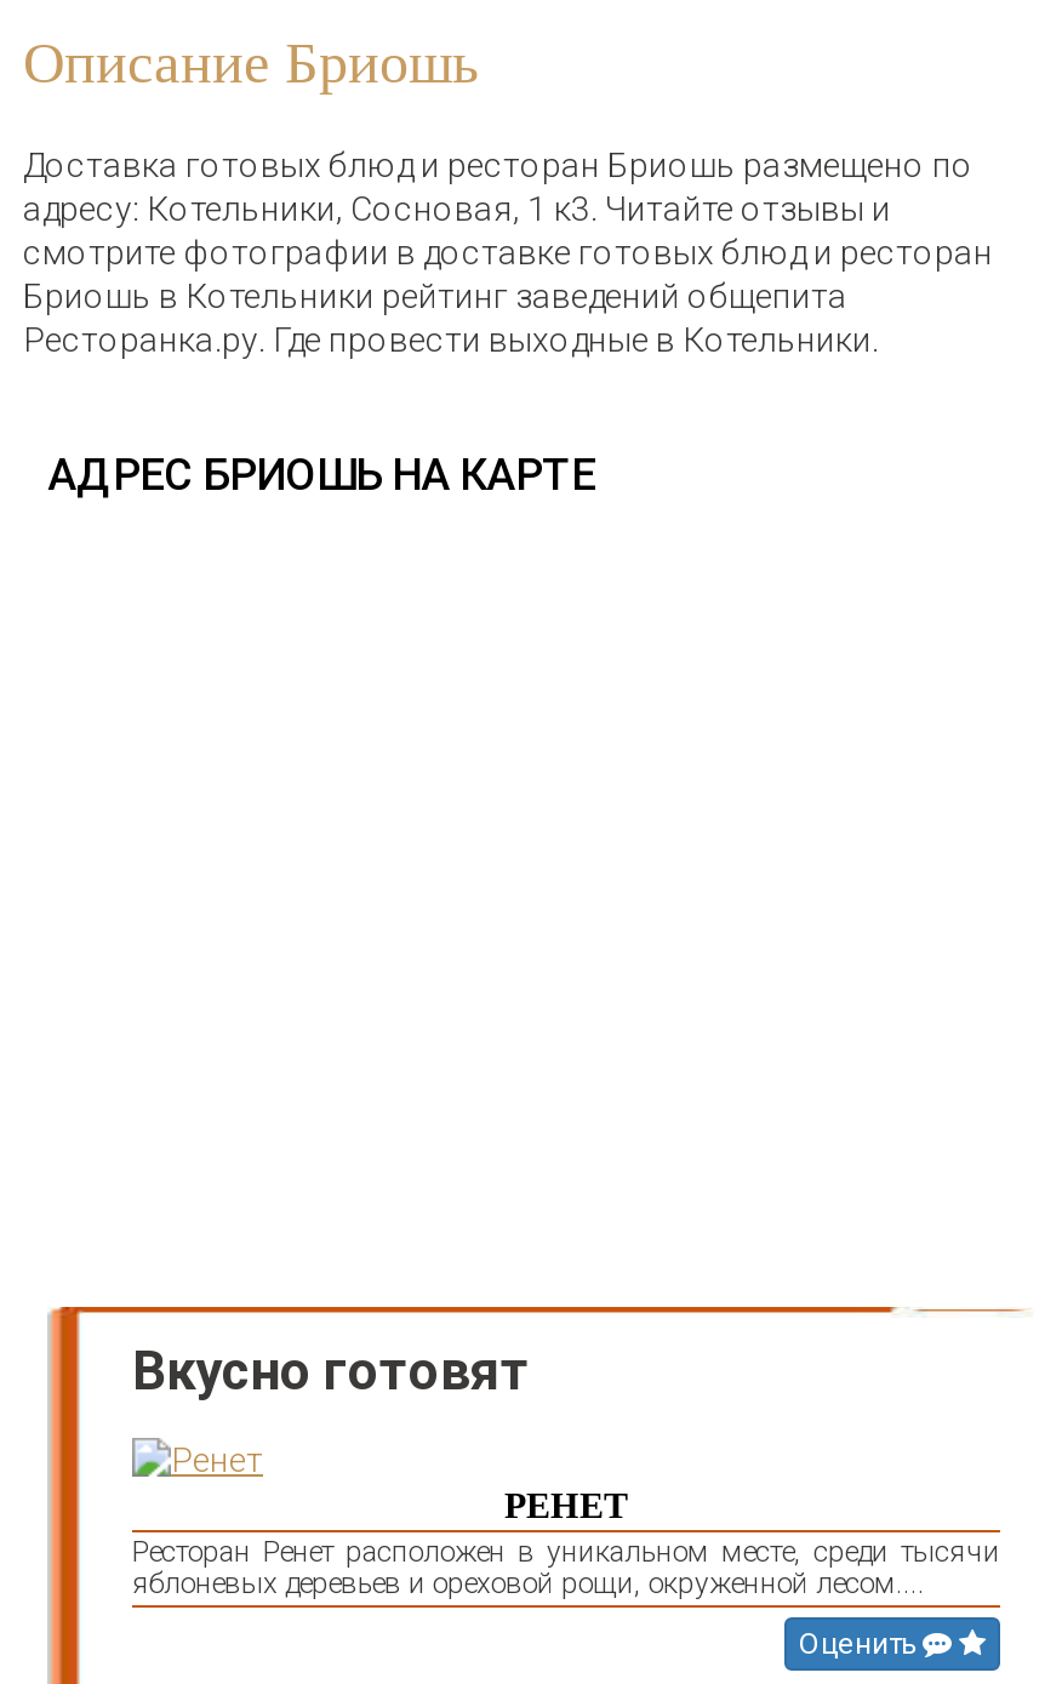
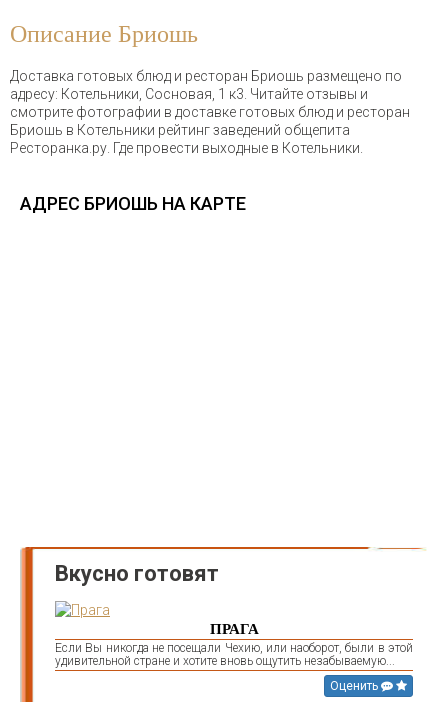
- РЕНЕТ
- Ресторан Ренет расположен в уникальном месте, среди тысячи
- яблоневых деревьев и ореховой рощи, окруженной лесом....
+ ПРАГА
+ Если Вы никогда не посещали Чехию, или наоборот, были в этой
+ удивительной стране и хотите вновь ощутить незабываемую...
